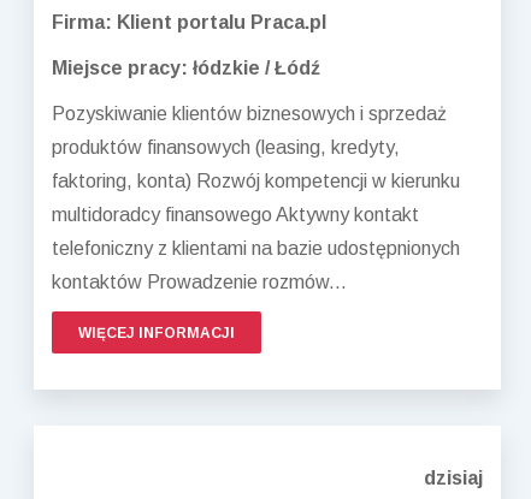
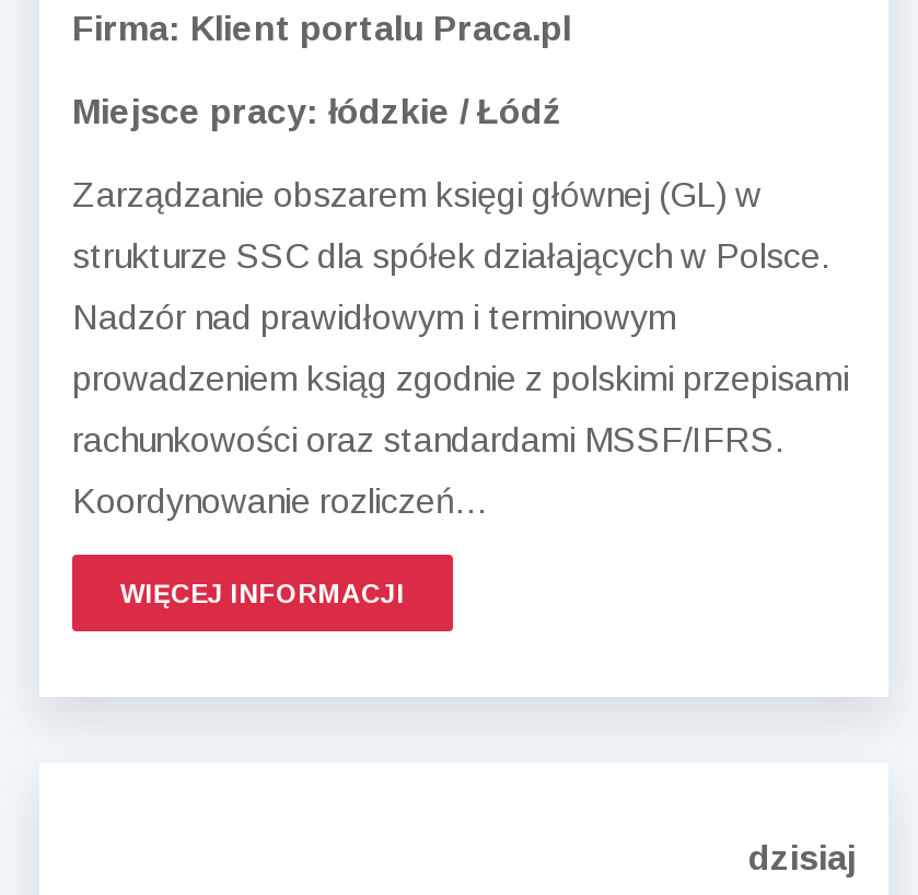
- Pozyskiwanie klientów biznesowych i sprzedaż
+ Zarządzanie obszarem księgi głównej (GL) w

- produktów finansowych (leasing, kredyty,
+ strukturze SSC dla spółek działających w Polsce.

- faktoring, konta) Rozwój kompetencji w kierunku
+ Nadzór nad prawidłowym i terminowym

- multidoradcy finansowego Aktywny kontakt
+ prowadzeniem ksiąg zgodnie z polskimi przepisami

- telefoniczny z klientami na bazie udostępnionych
+ rachunkowości oraz standardami MSSF/IFRS.

- kontaktów Prowadzenie rozmów...
+ Koordynowanie rozliczeń...
